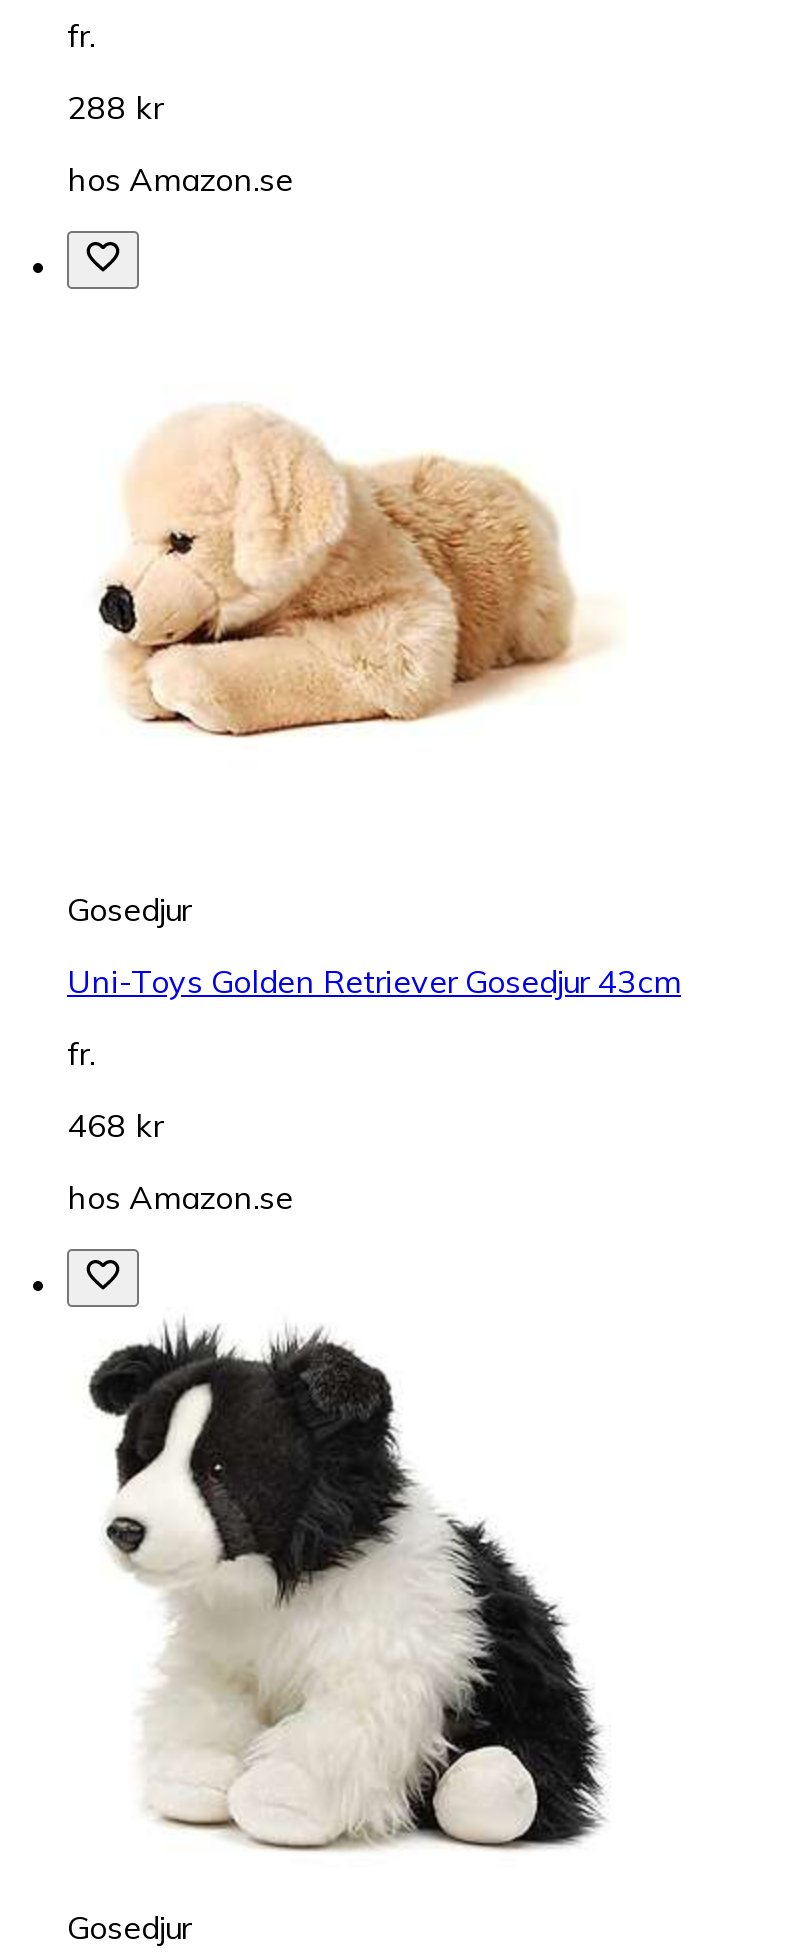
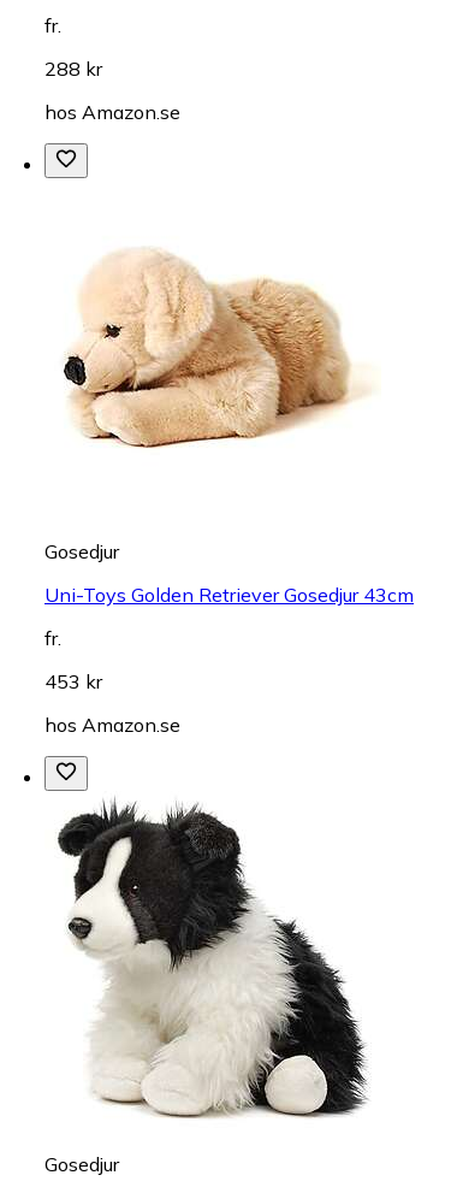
- 468 kr
+ 453 kr
